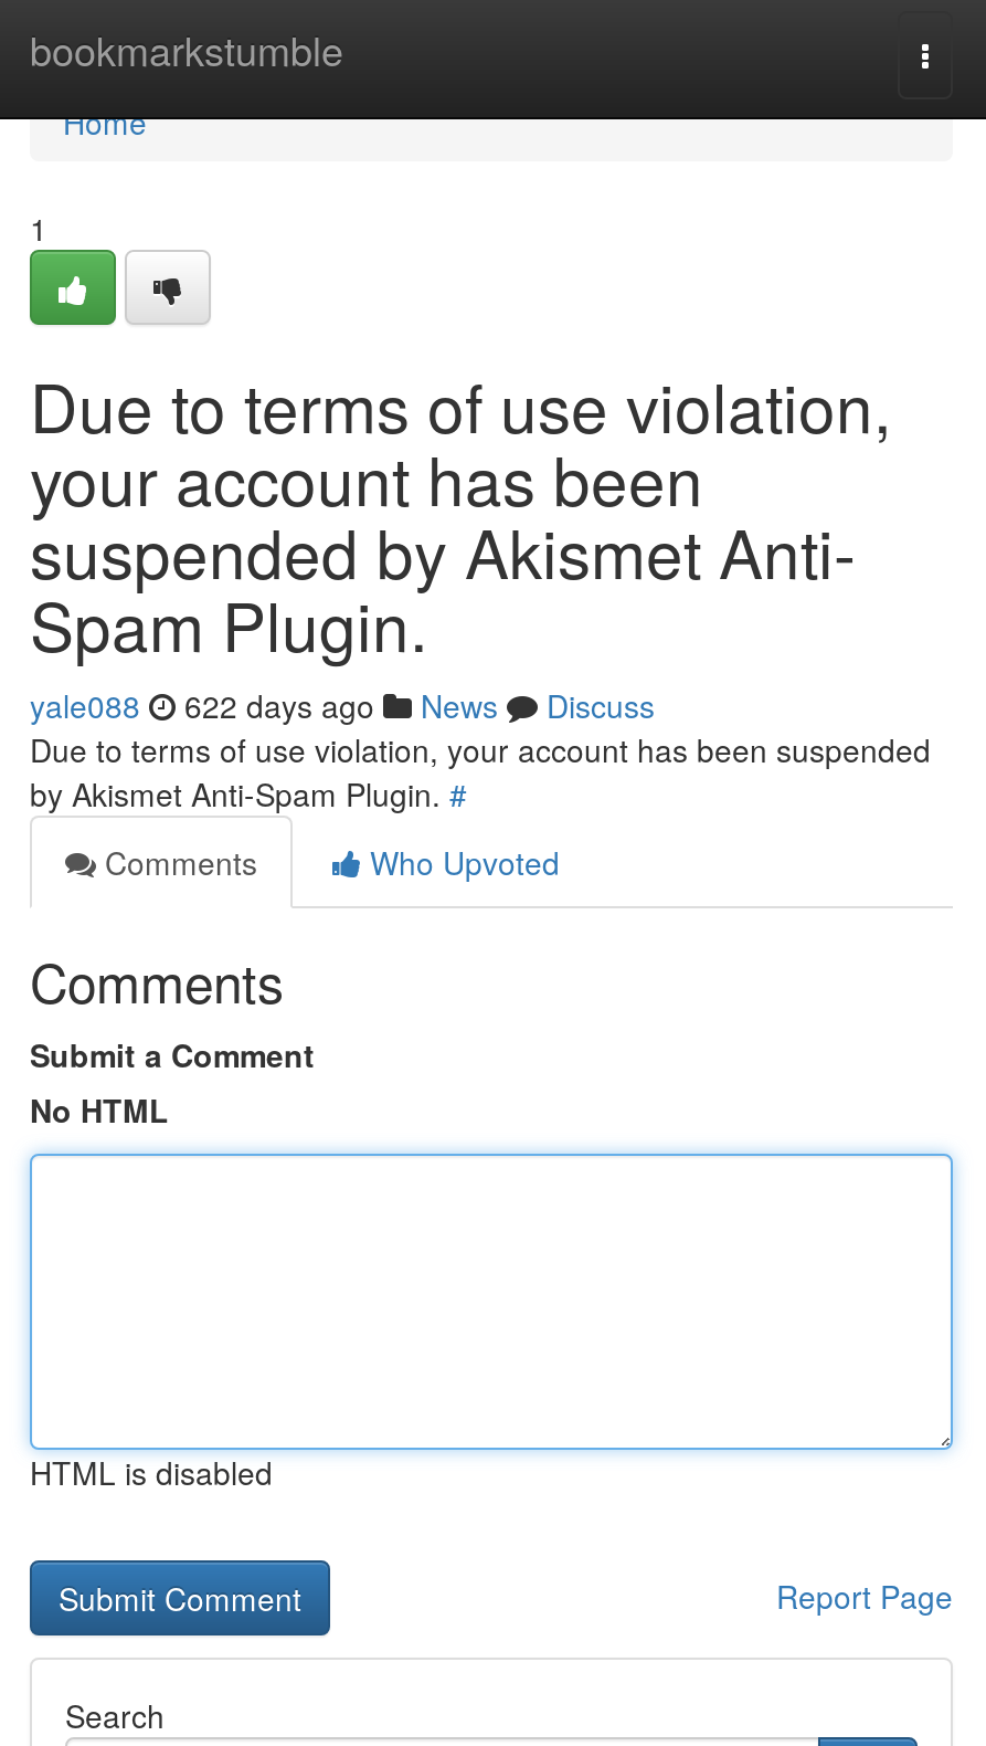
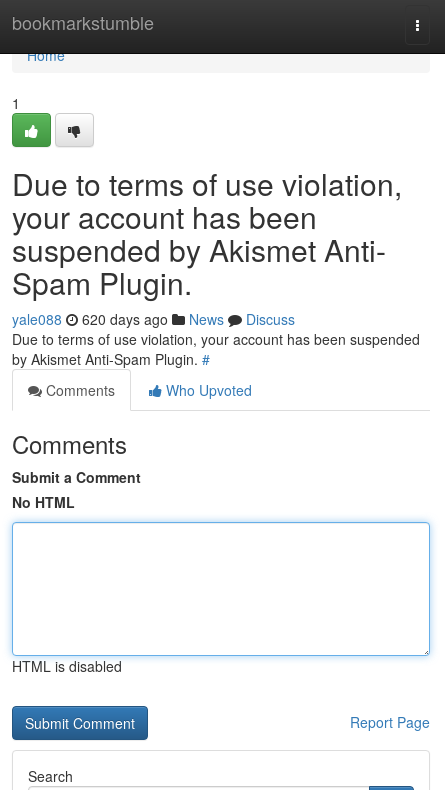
- yale088 622 days ago News Discuss
+ yale088 620 days ago News Discuss
